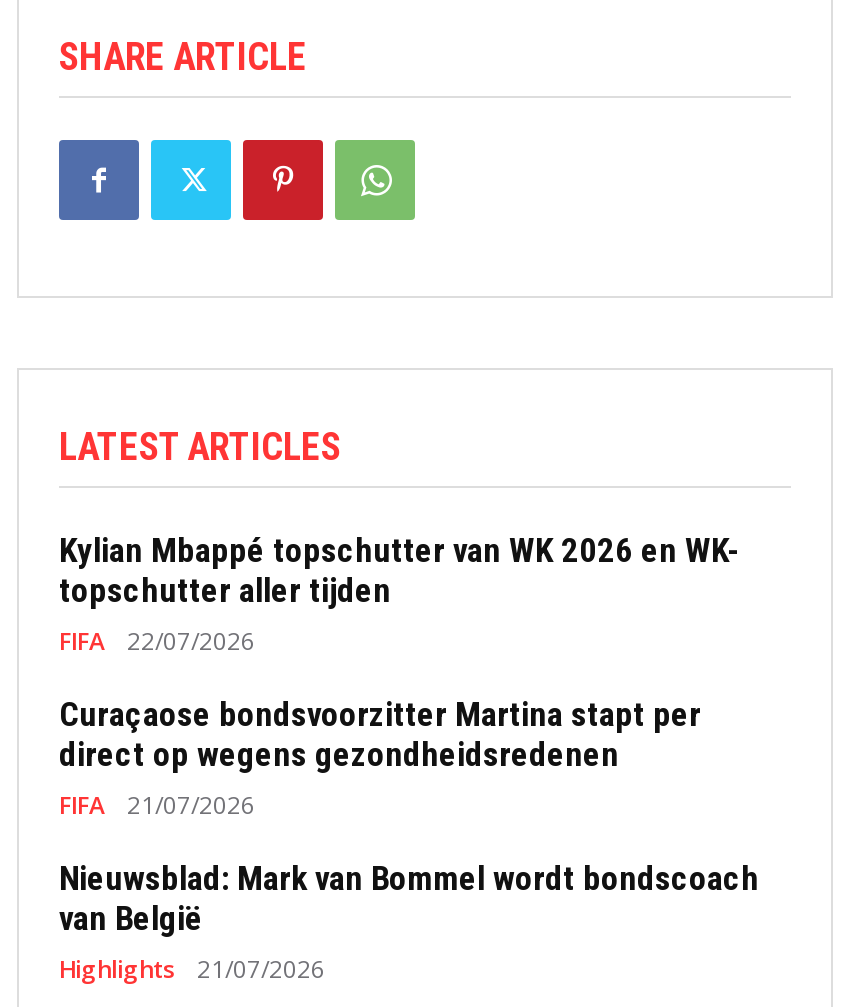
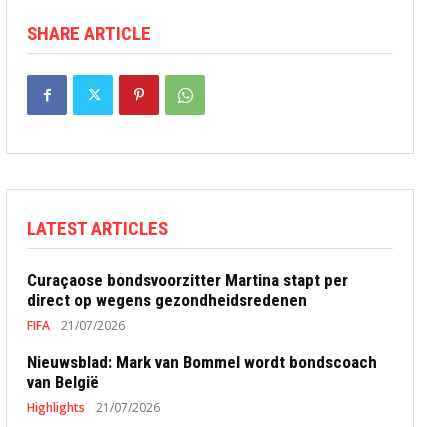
- Kylian Mbappé topschutter van WK 2026 en WK-
- topschutter aller tijden
- FIFA
- 22/07/2026
